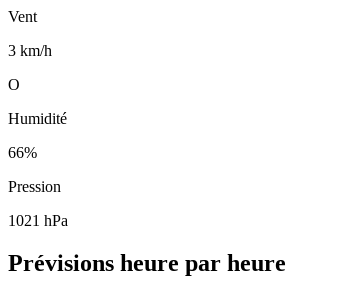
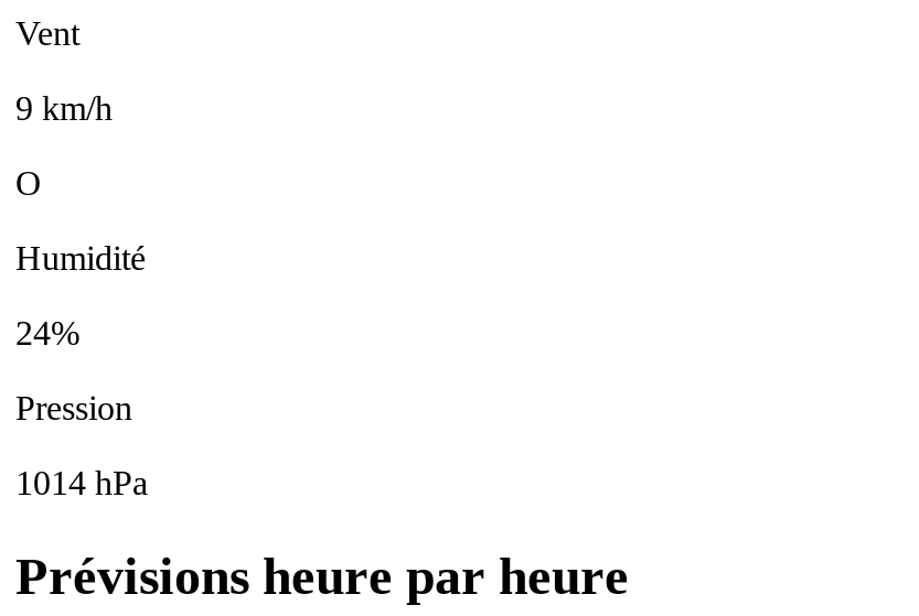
- 3 km/h
+ 9 km/h

- 66%
+ 24%

- 1021 hPa
+ 1014 hPa
